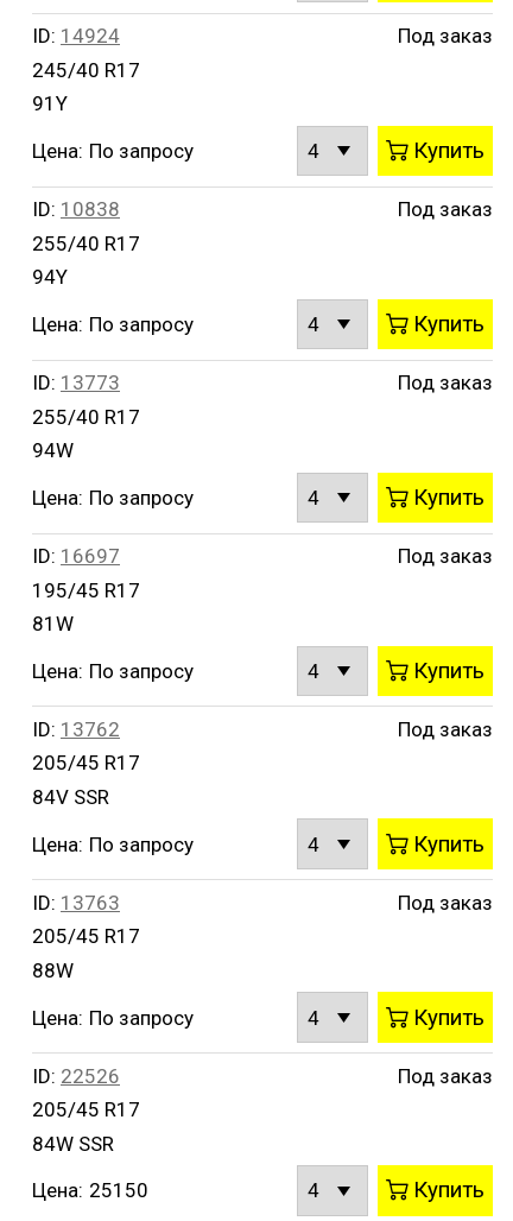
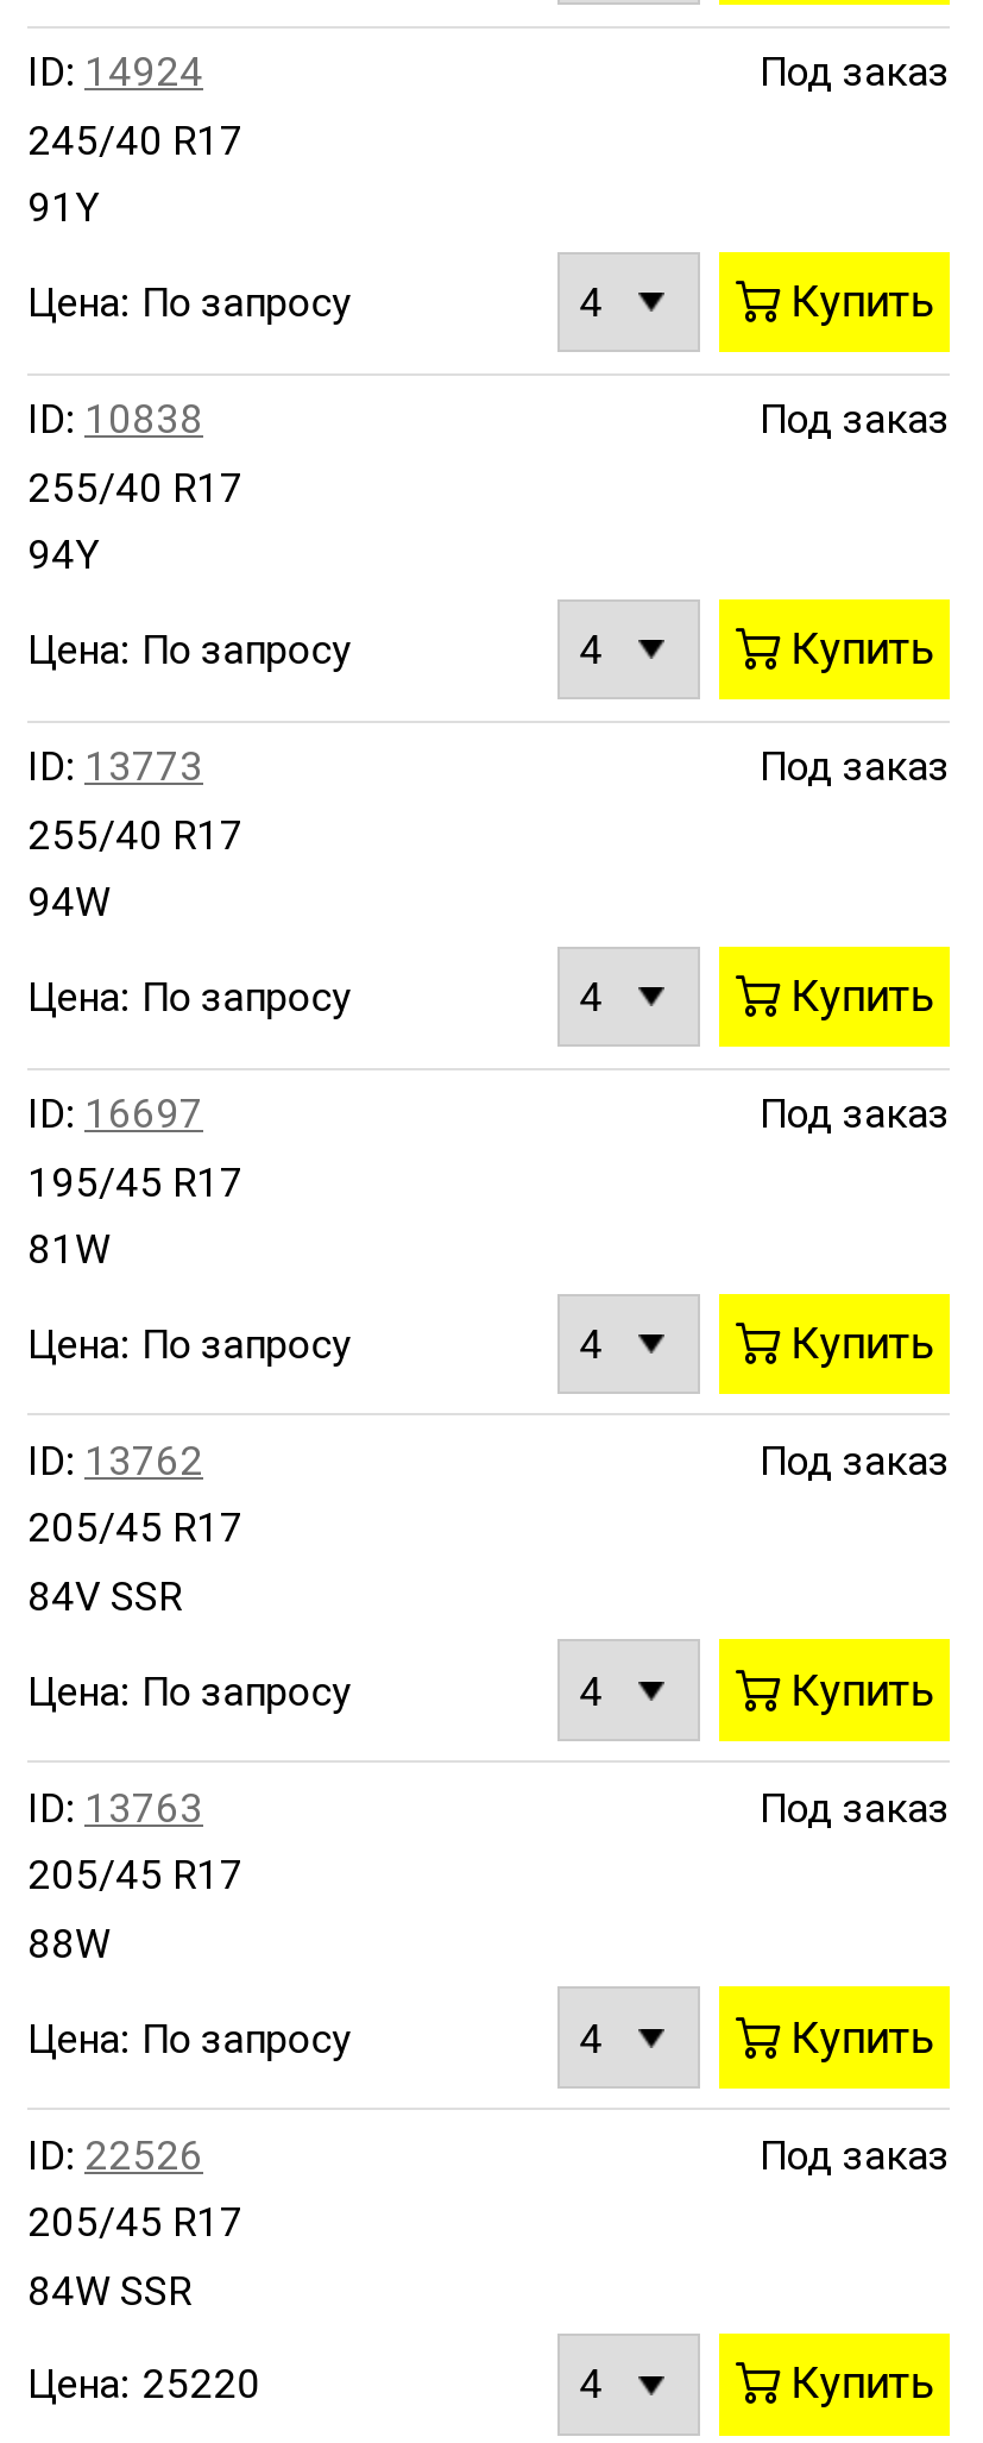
- Цена: 25150
+ Цена: 25220
